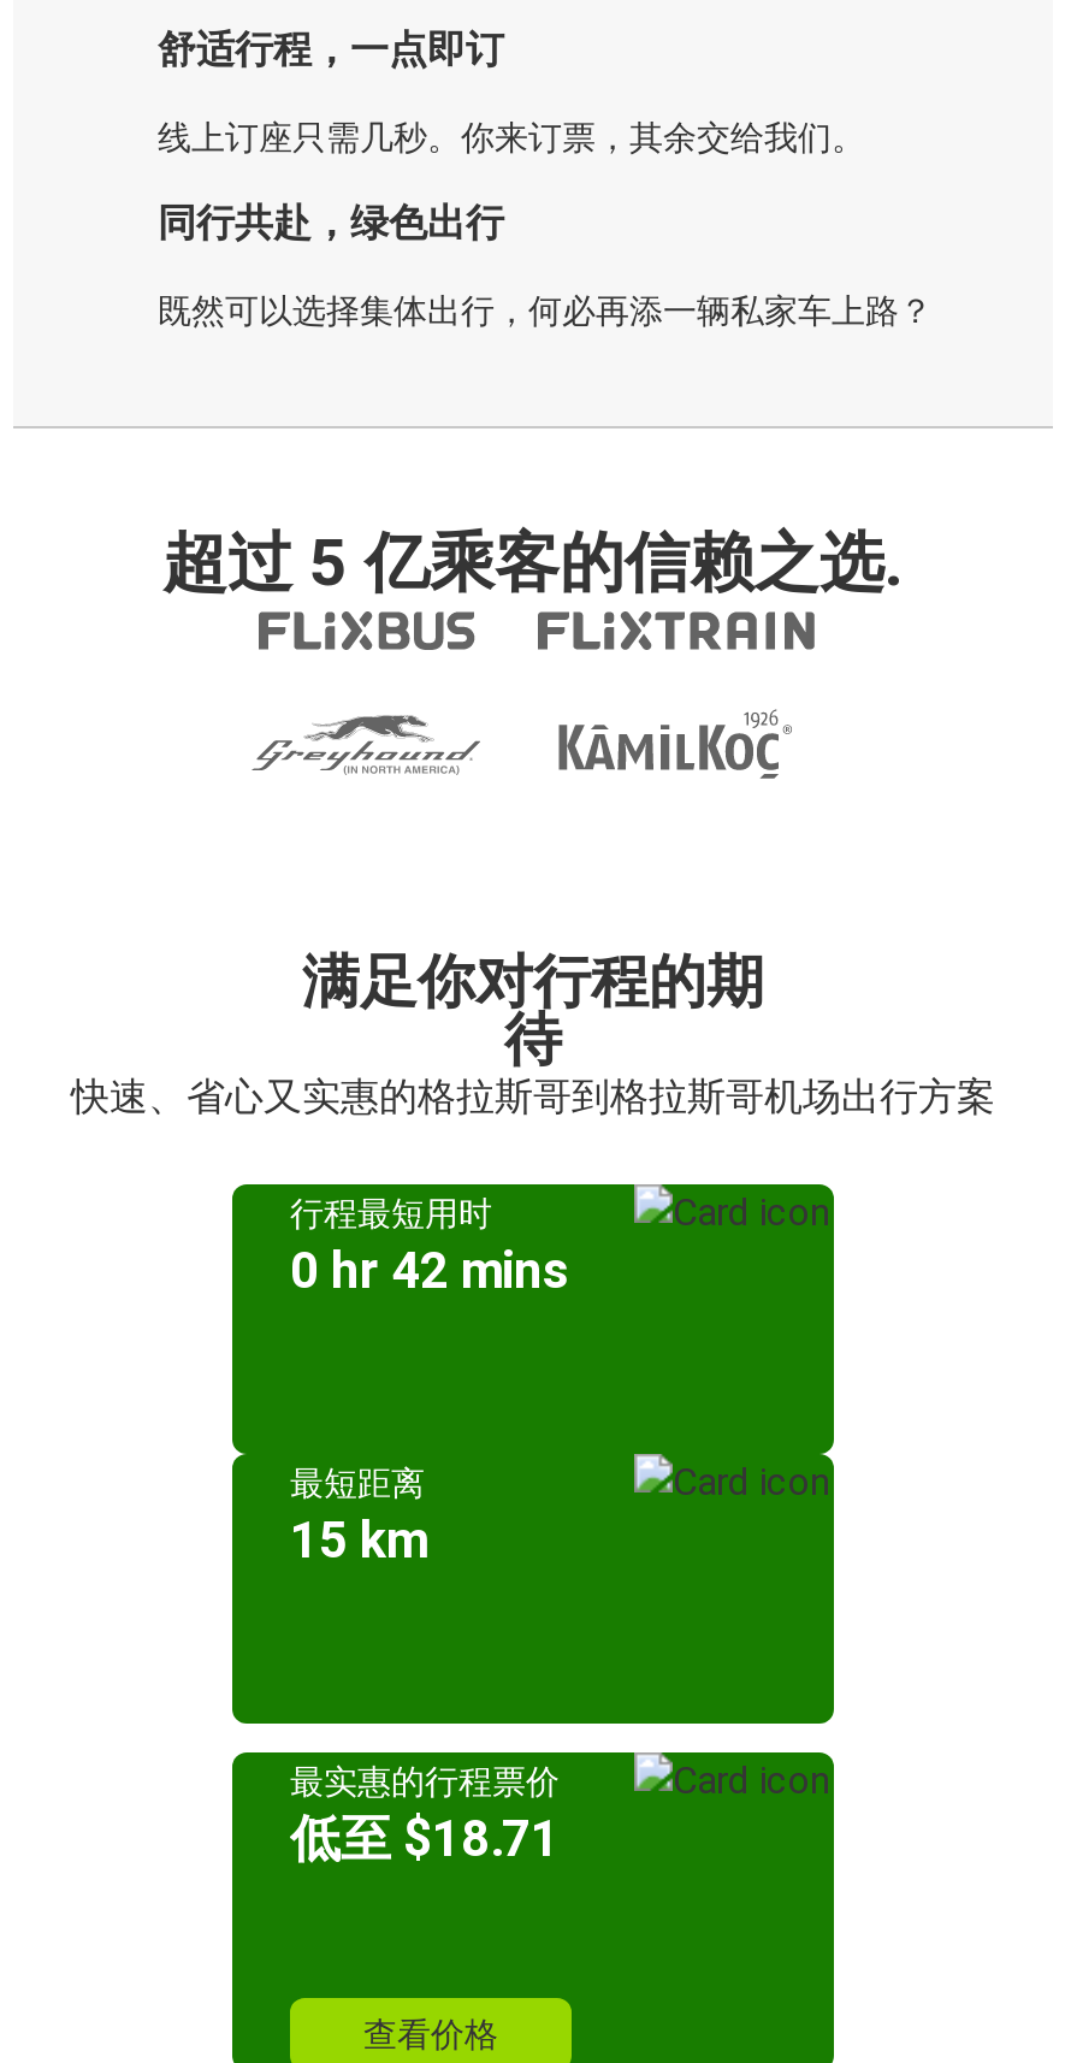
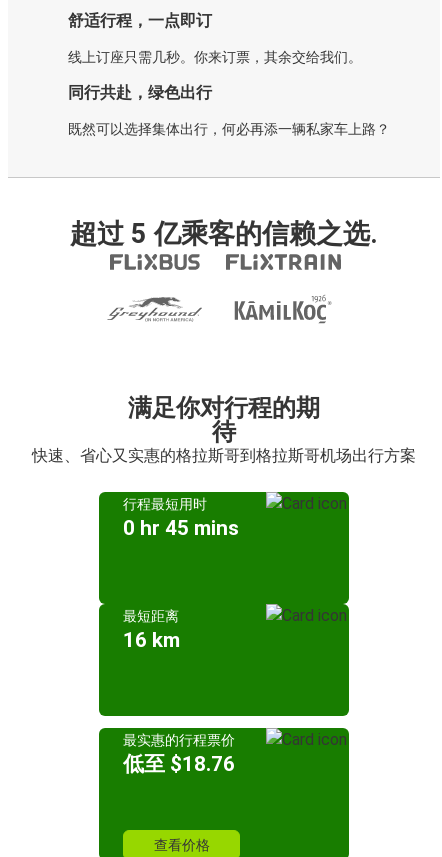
- 0 hr 42 mins
+ 0 hr 45 mins

- 15 km
+ 16 km

- 低至 $18.71
+ 低至 $18.76
